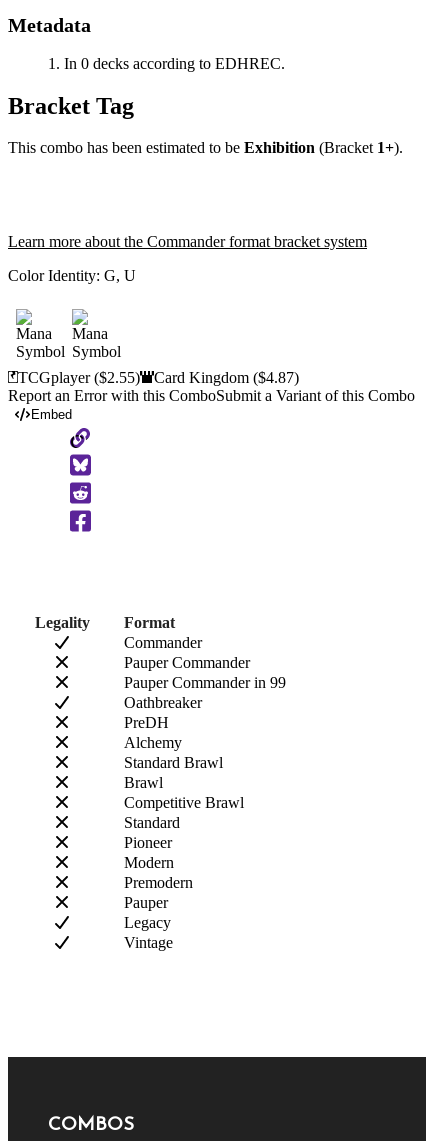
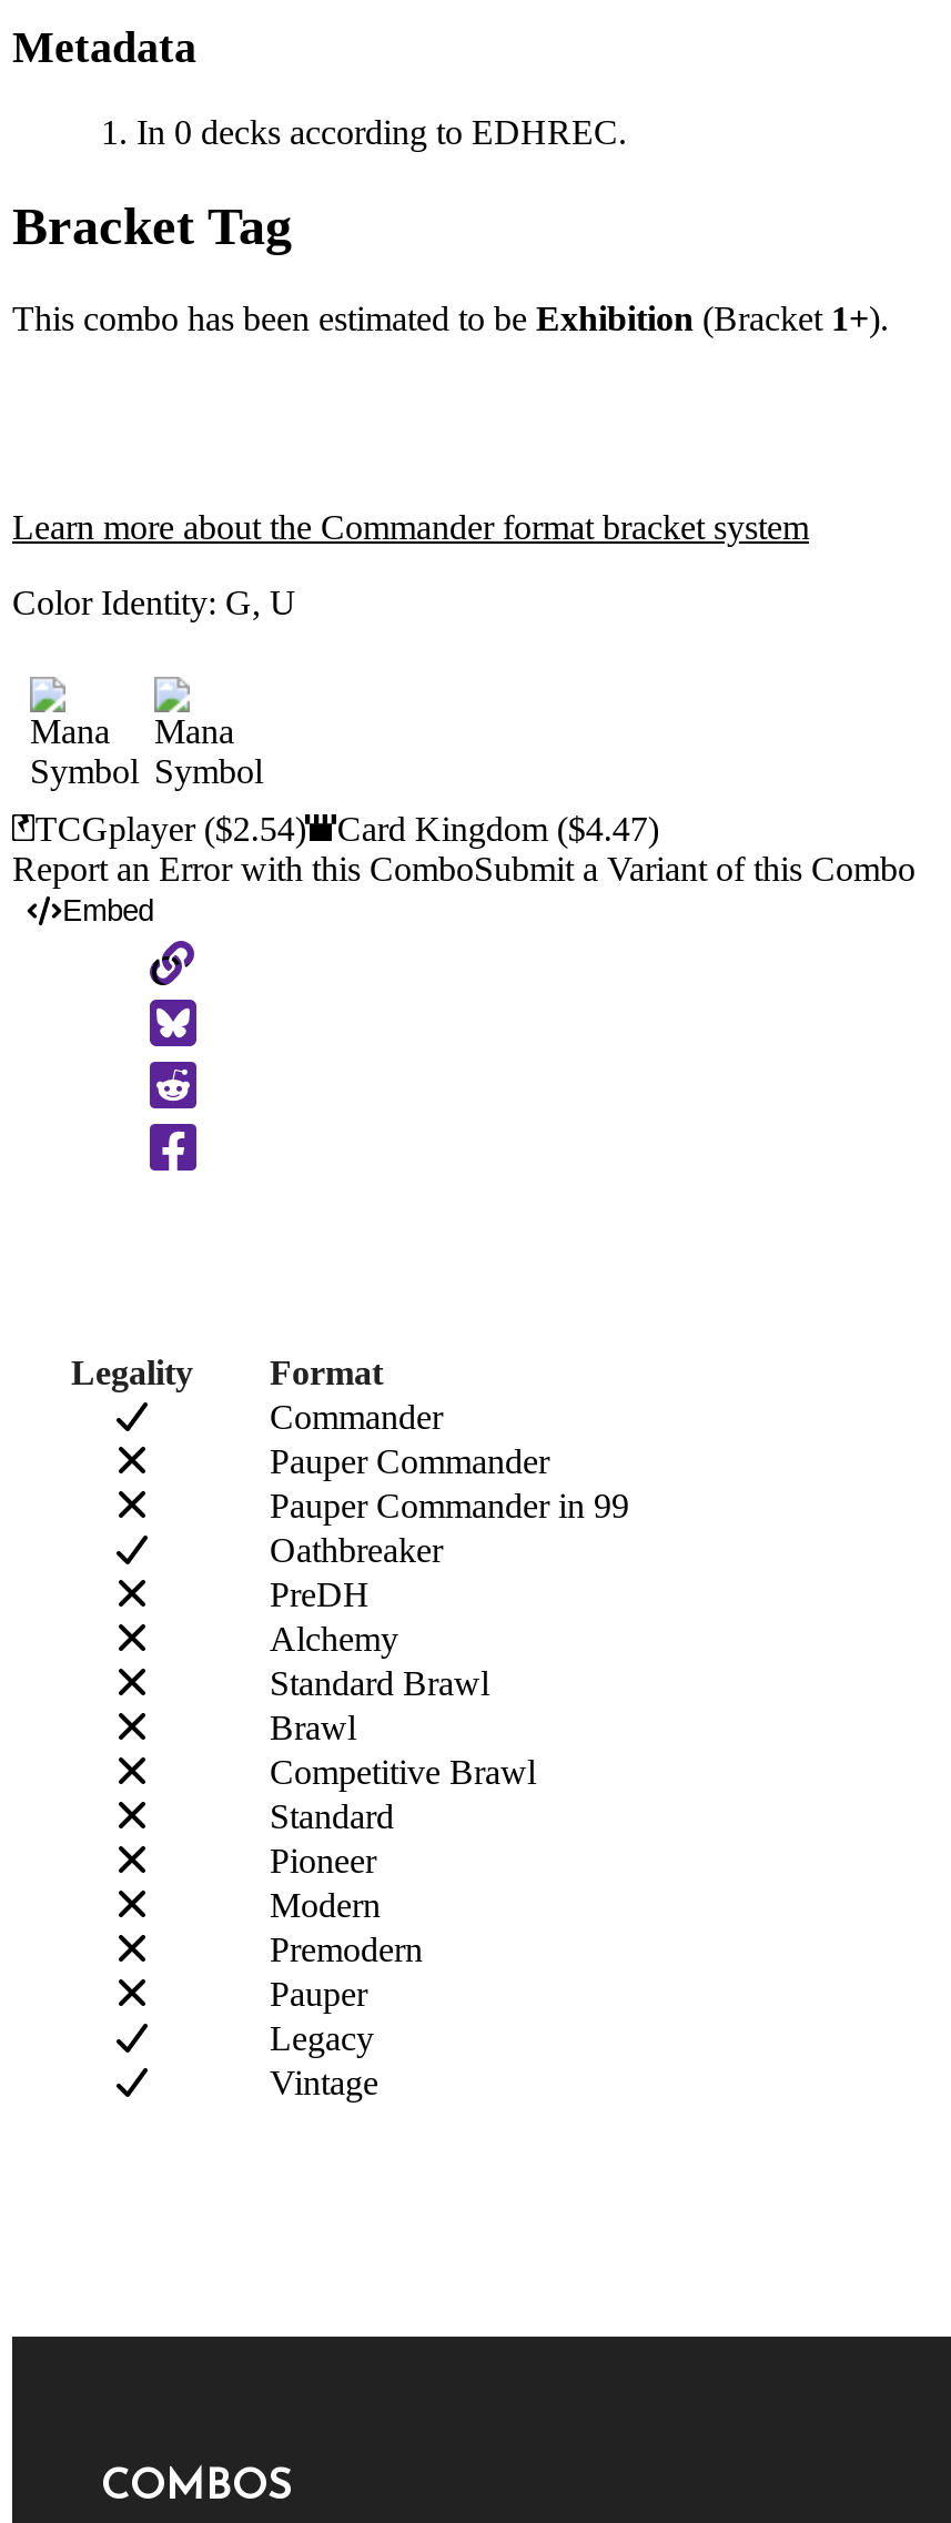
- TCGplayer ($2.55)
+ TCGplayer ($2.54)

- Card Kingdom ($4.87)
+ Card Kingdom ($4.47)
